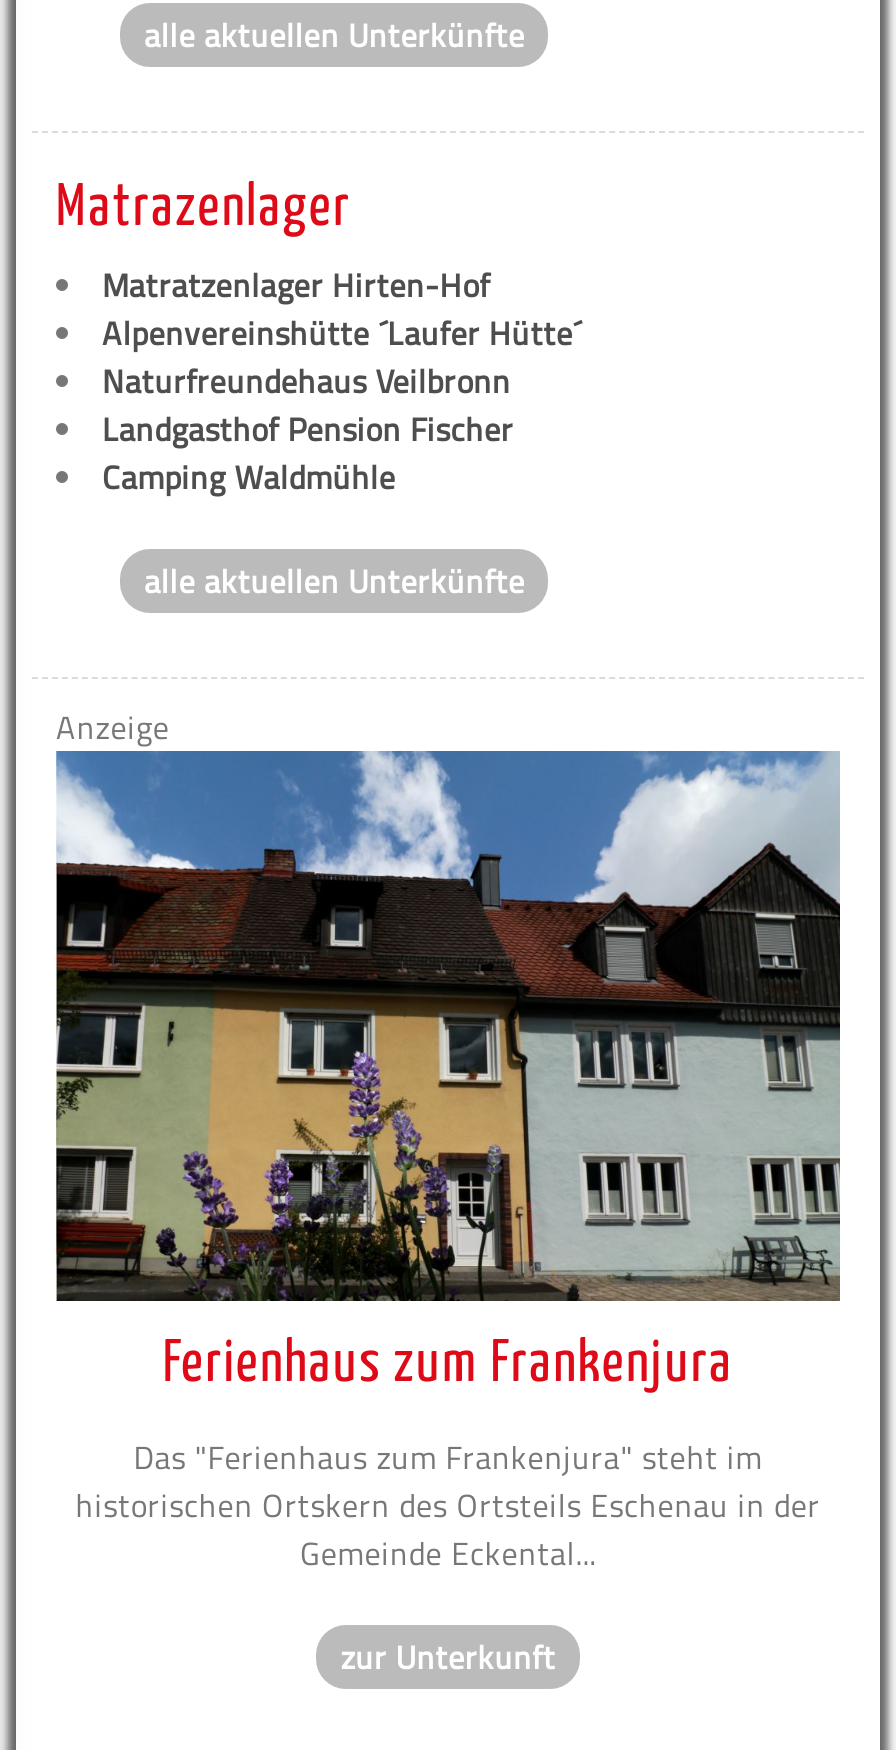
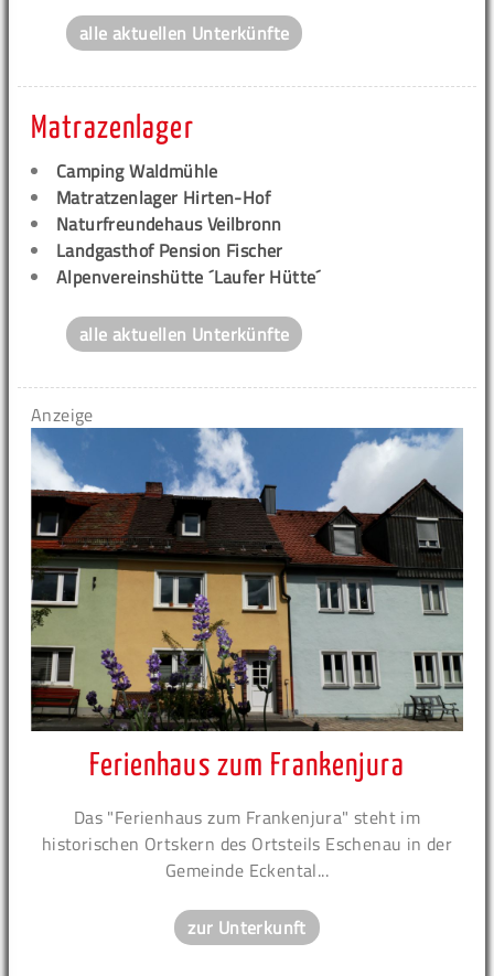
moved down: Matratzenlager Hirten-Hof

moved down: Alpenvereinshütte ´Laufer Hütte´

moved up: Camping Waldmühle
